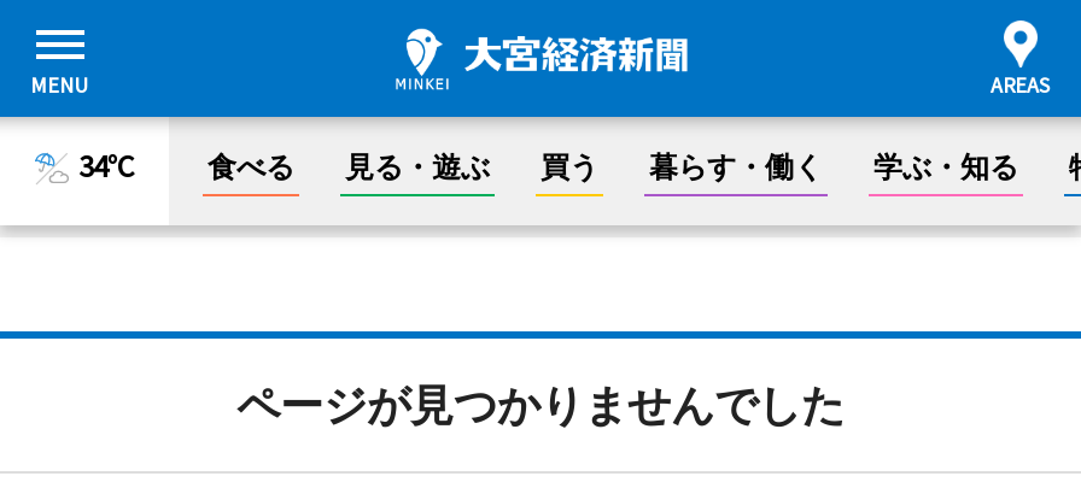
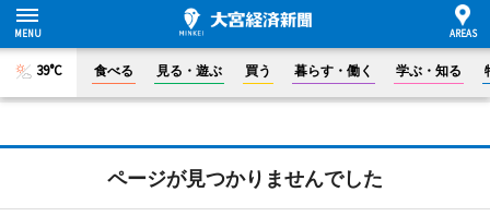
- 34°C
+ 39°C
